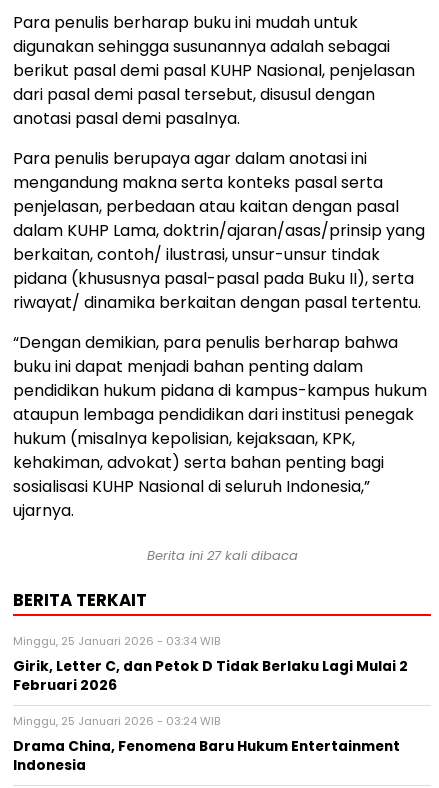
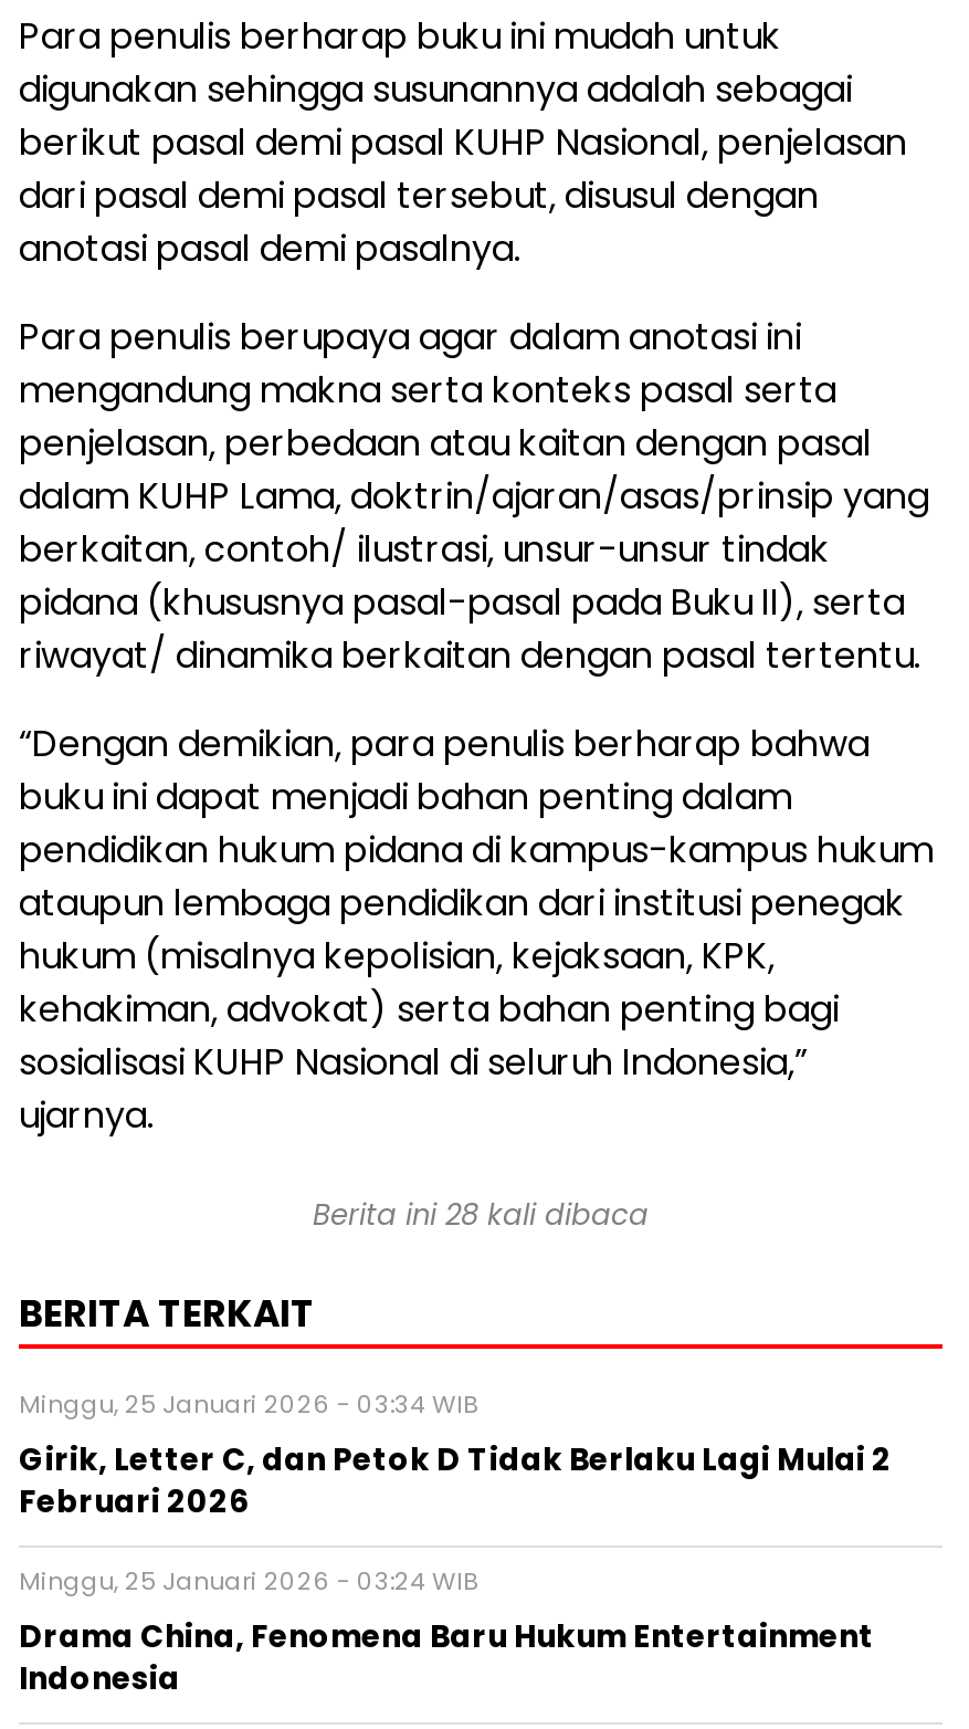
- Berita ini 27 kali dibaca
+ Berita ini 28 kali dibaca
